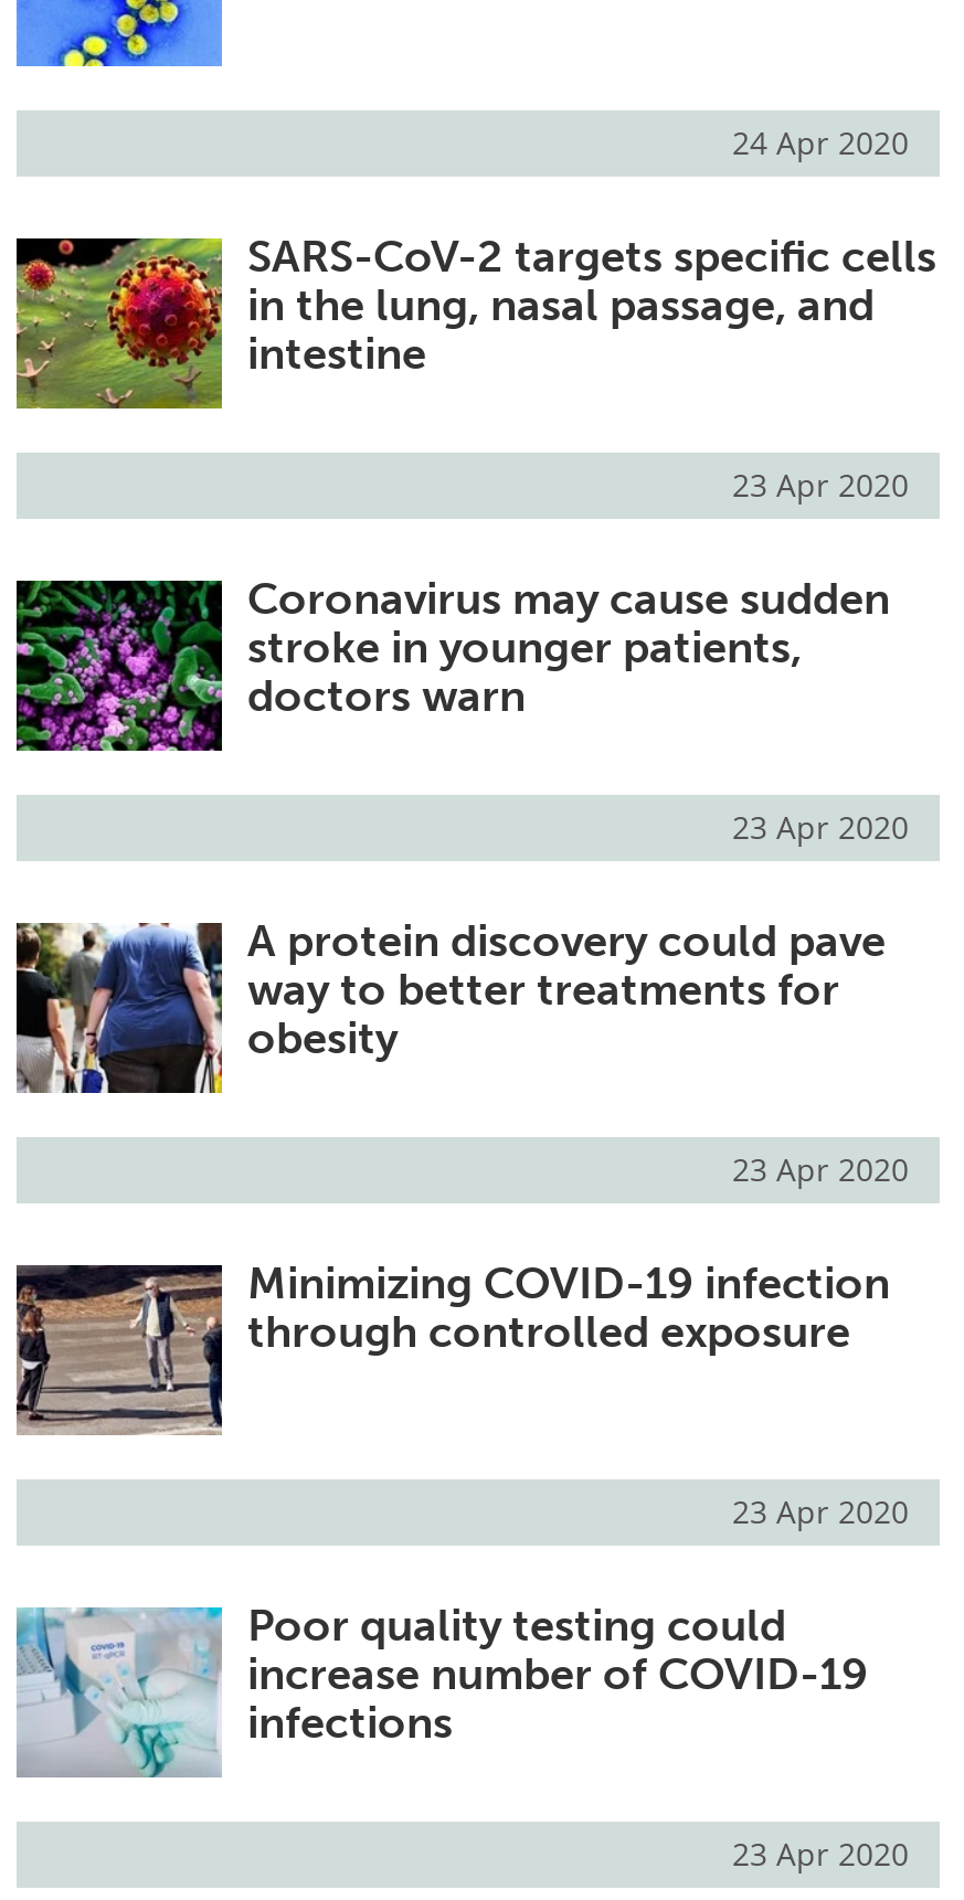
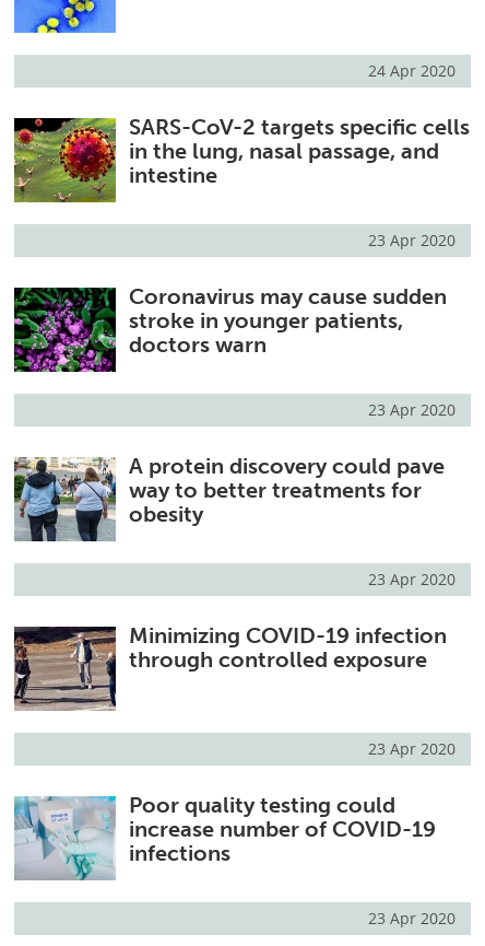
- [image]
+ [image]
